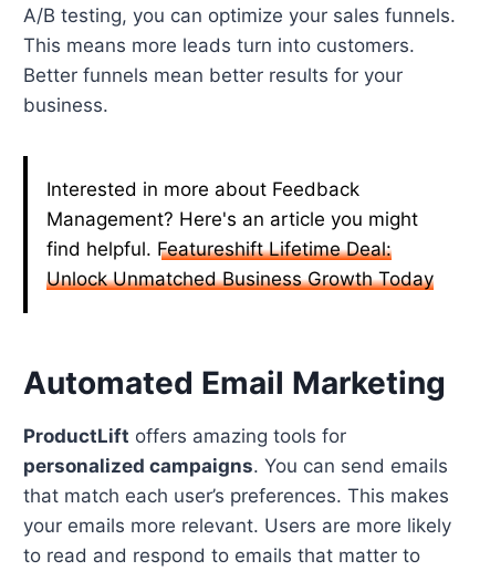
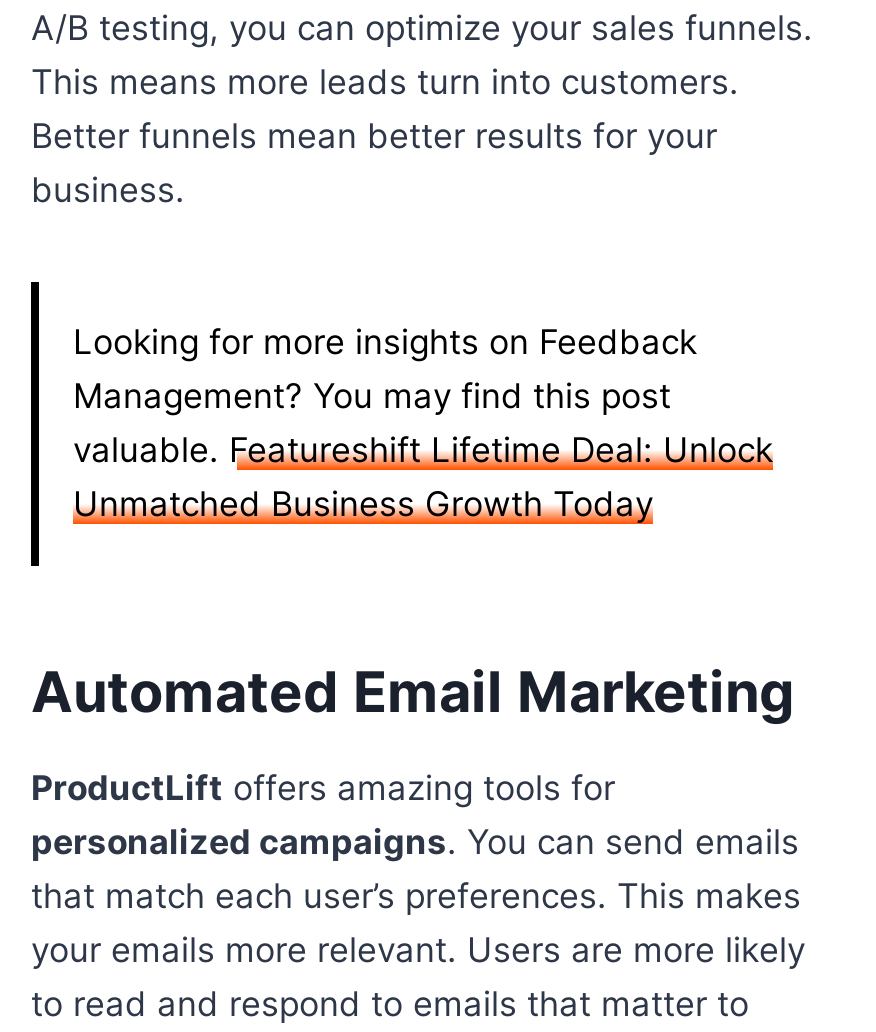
- Interested in more about Feedback
- Management? Here's an article you might
- find helpful. Featureshift Lifetime Deal:
- Unlock Unmatched Business Growth Today
+ Looking for more insights on Feedback
+ Management? You may find this post
+ valuable. Featureshift Lifetime Deal: Unlock
+ Unmatched Business Growth Today
